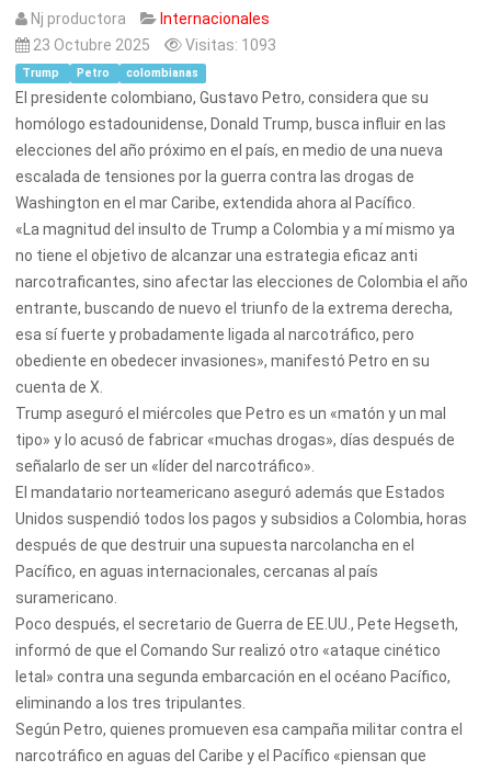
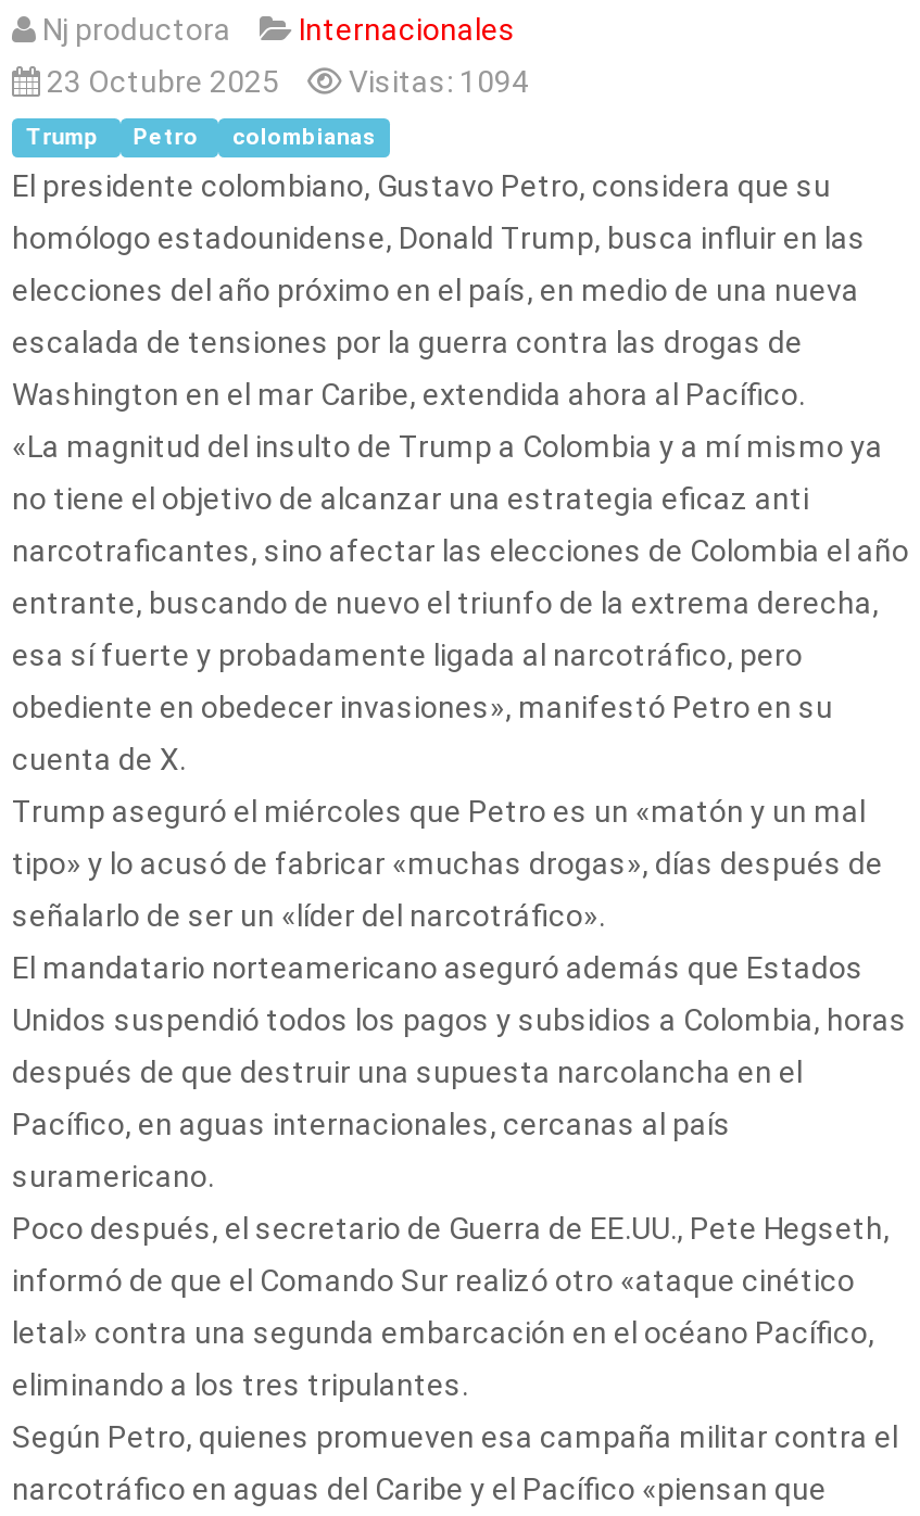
- 23 Octubre 2025 Visitas: 1093
+ 23 Octubre 2025 Visitas: 1094
